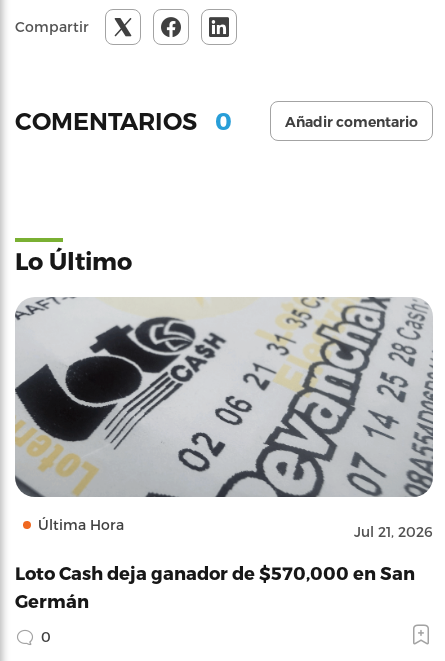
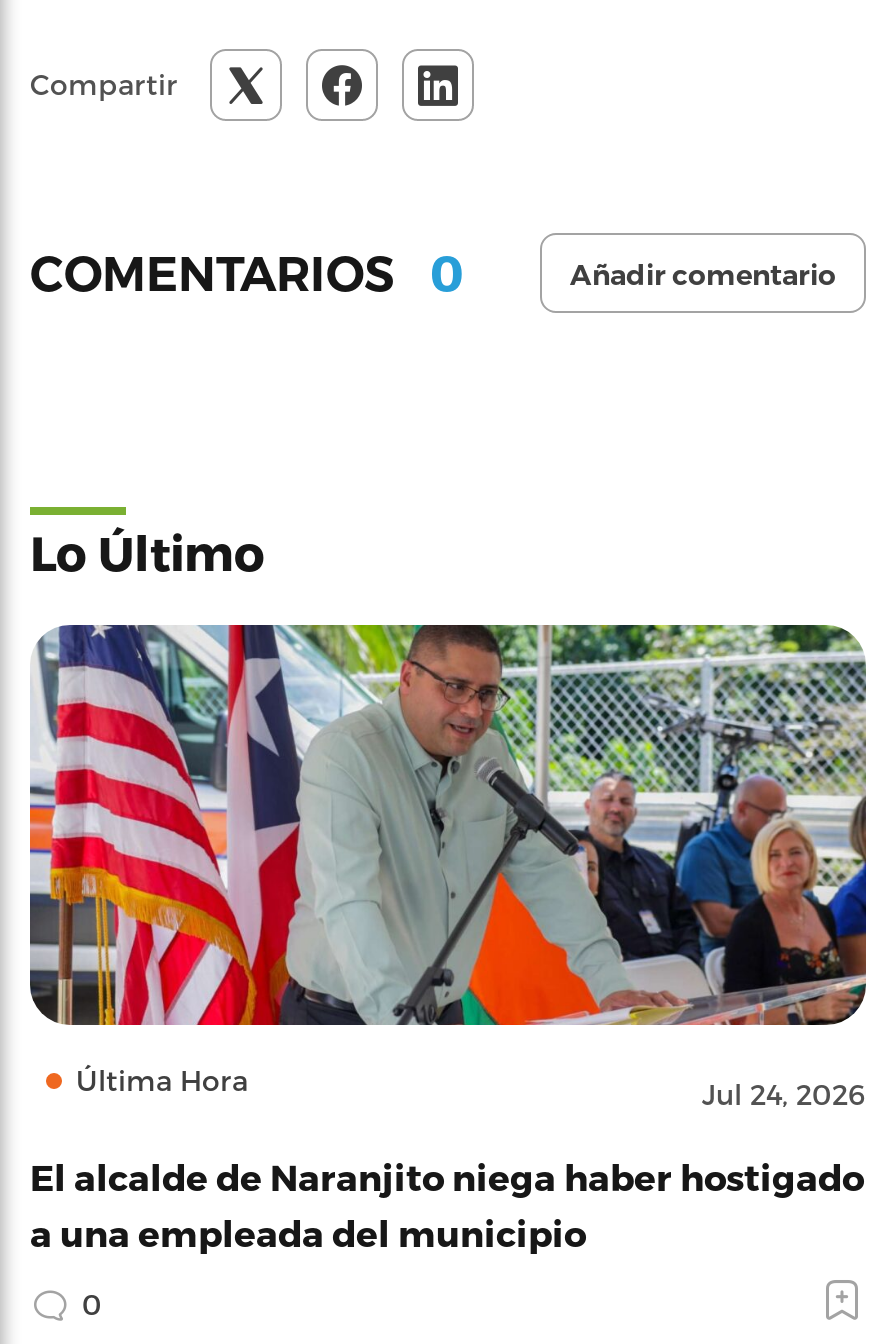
- [image]
- Jul 21, 2026
+ [image]
+ Jul 24, 2026

- Loto Cash deja ganador de $570,000 en San
- Germán
+ El alcalde de Naranjito niega haber hostigado
+ a una empleada del municipio
